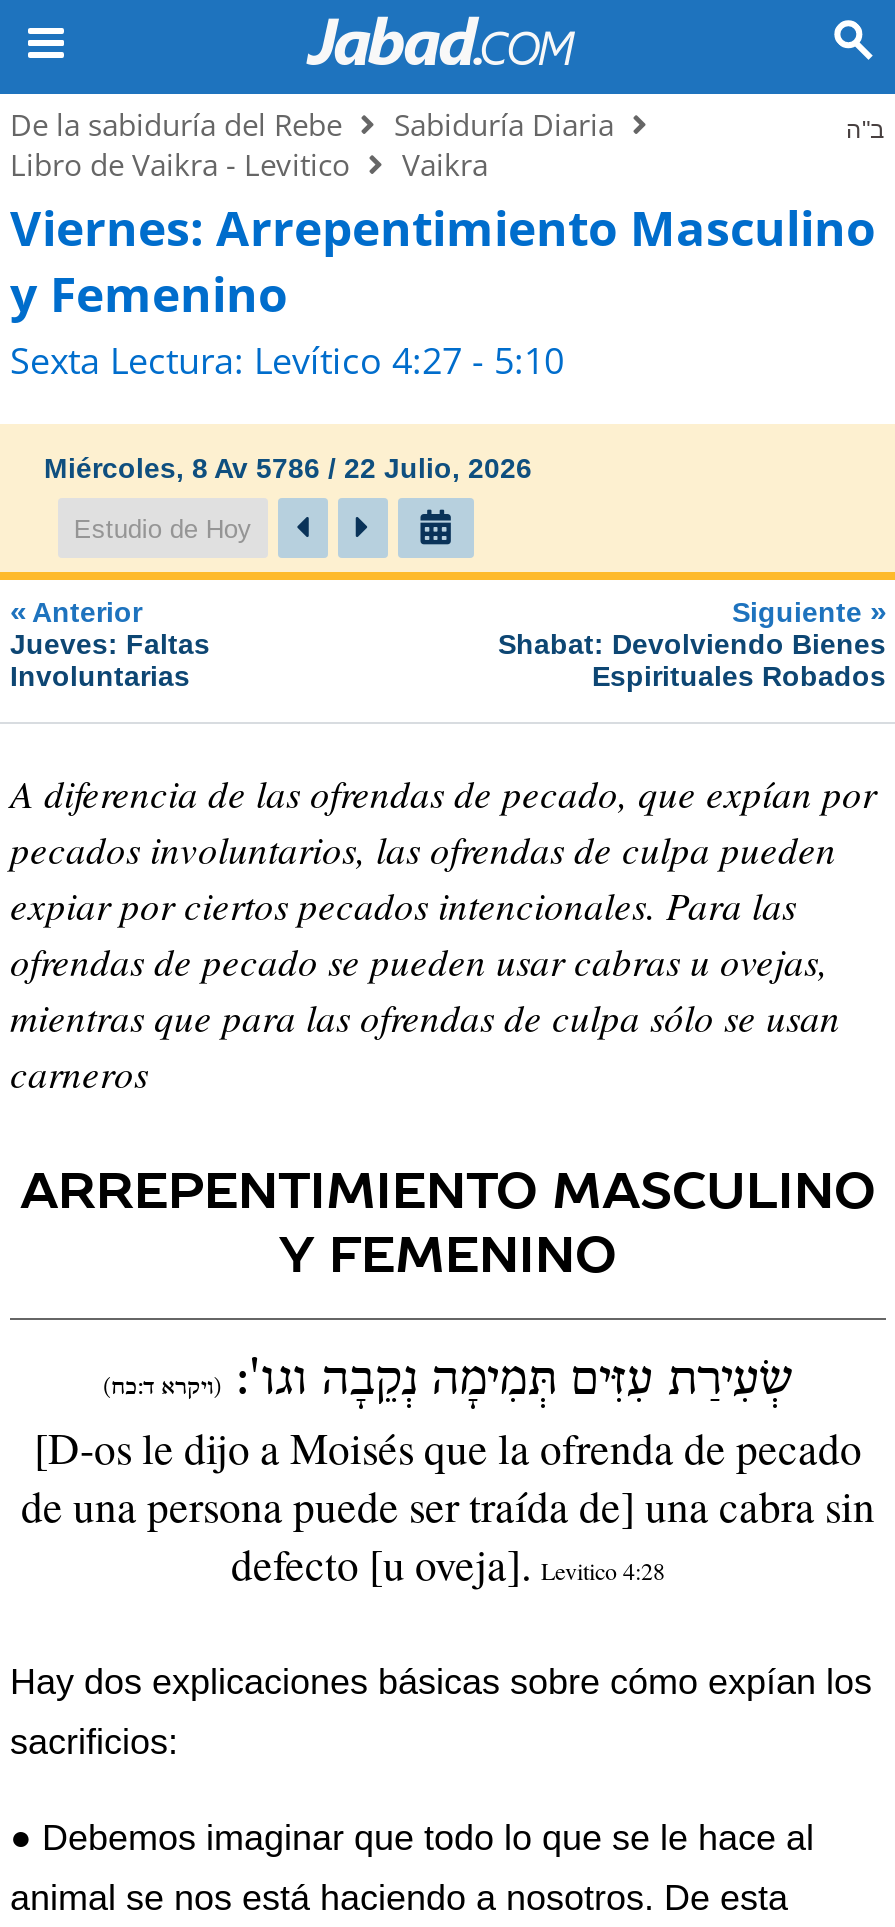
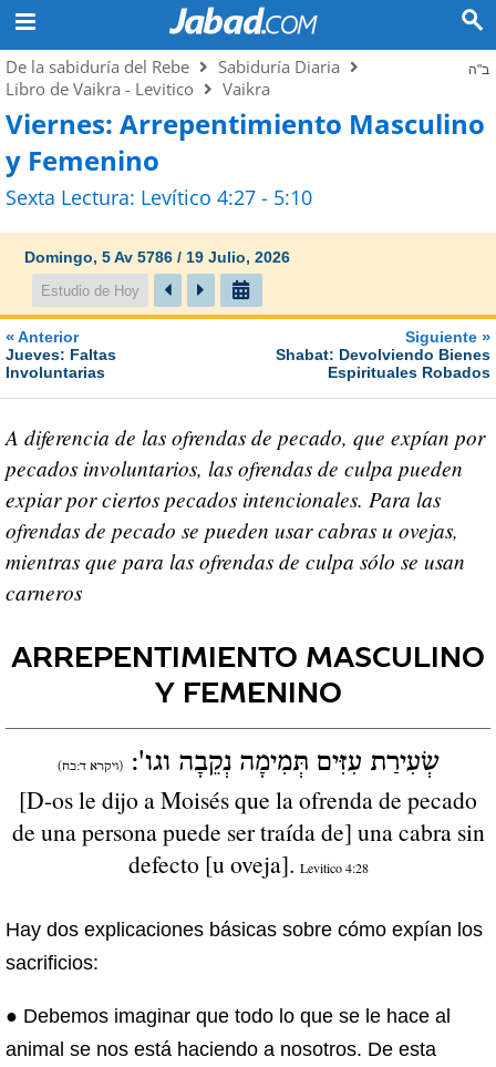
- Miércoles, 8 Av 5786 / 22 Julio, 2026
+ Domingo, 5 Av 5786 / 19 Julio, 2026
